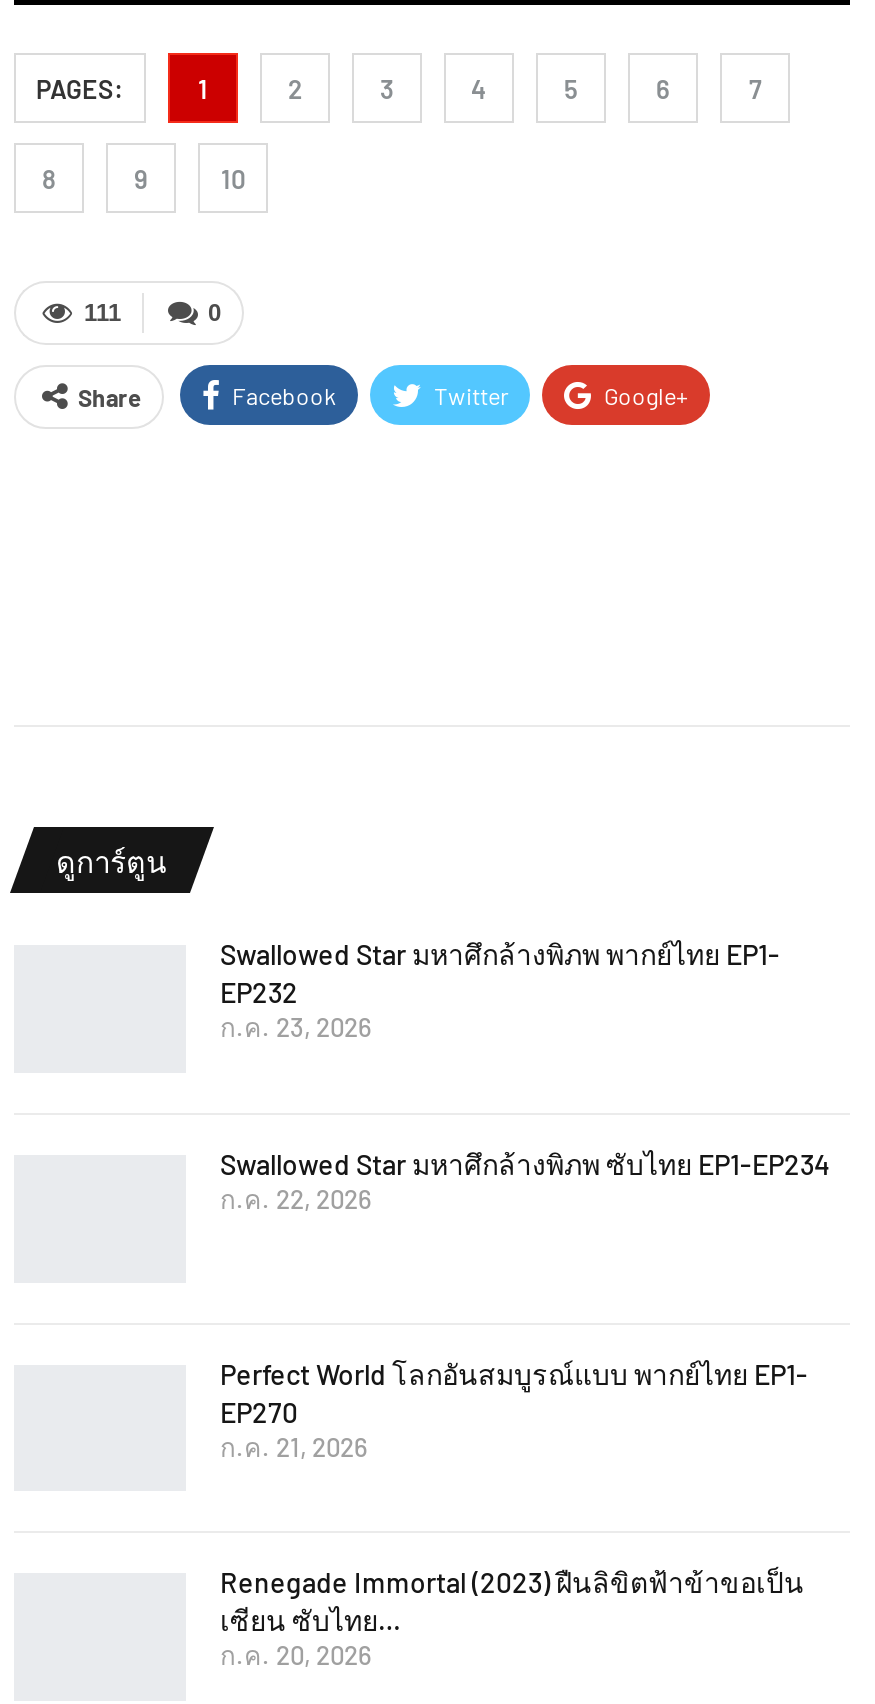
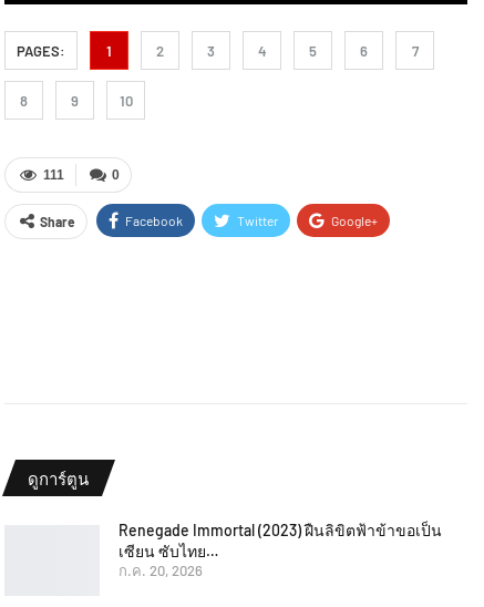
- Swallowed Star มหาศึกล้างพิภพ พากย์ไทย EP1-
- EP232
- ก.ค. 23, 2026

- Swallowed Star มหาศึกล้างพิภพ ซับไทย EP1-EP234
- ก.ค. 22, 2026

- Perfect World โลกอันสมบูรณ์แบบ พากย์ไทย EP1-
- EP270
- ก.ค. 21, 2026
